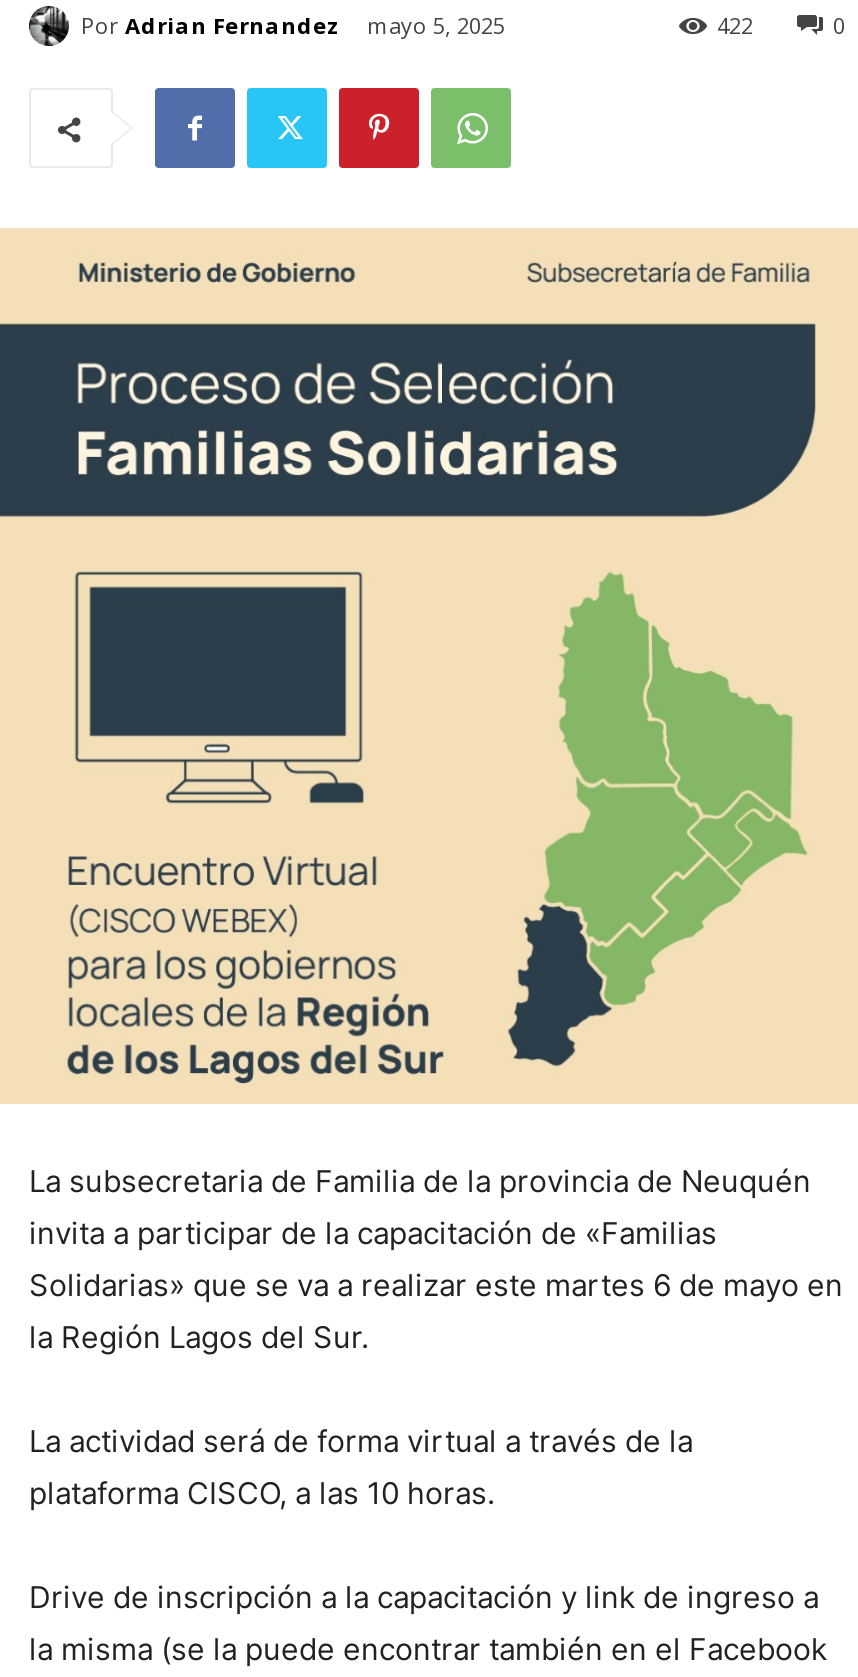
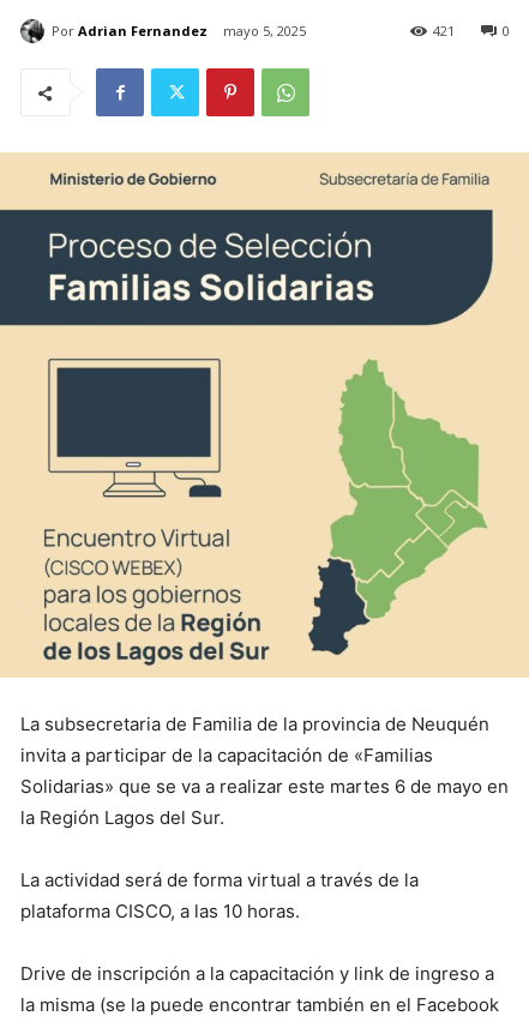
- 422
+ 421
